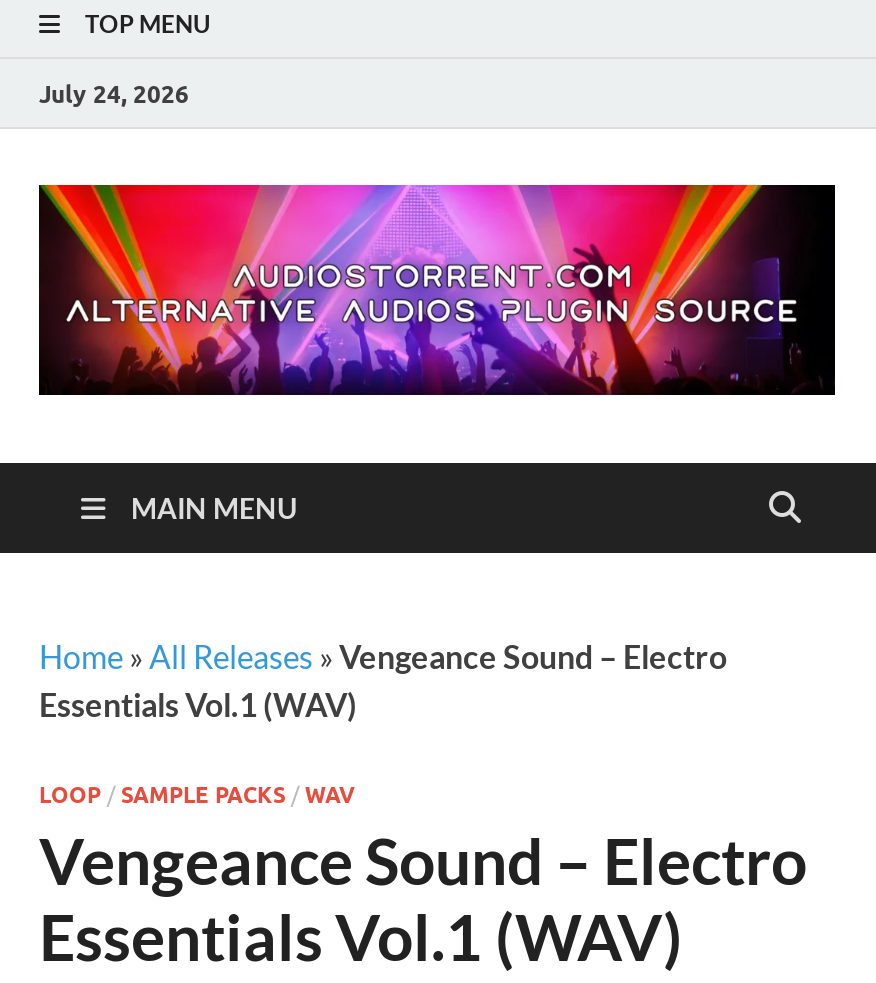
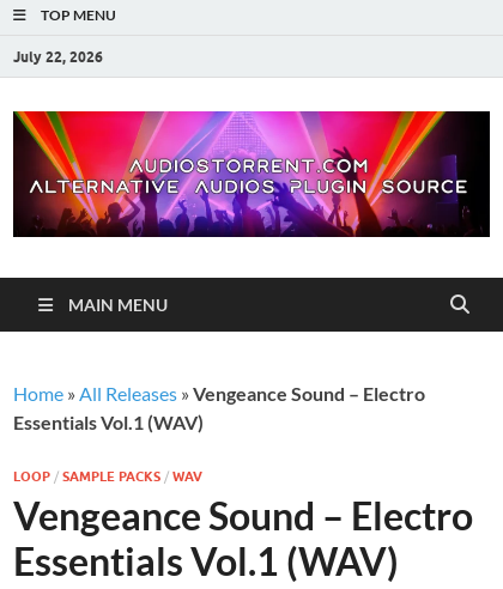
- July 24, 2026
+ July 22, 2026
